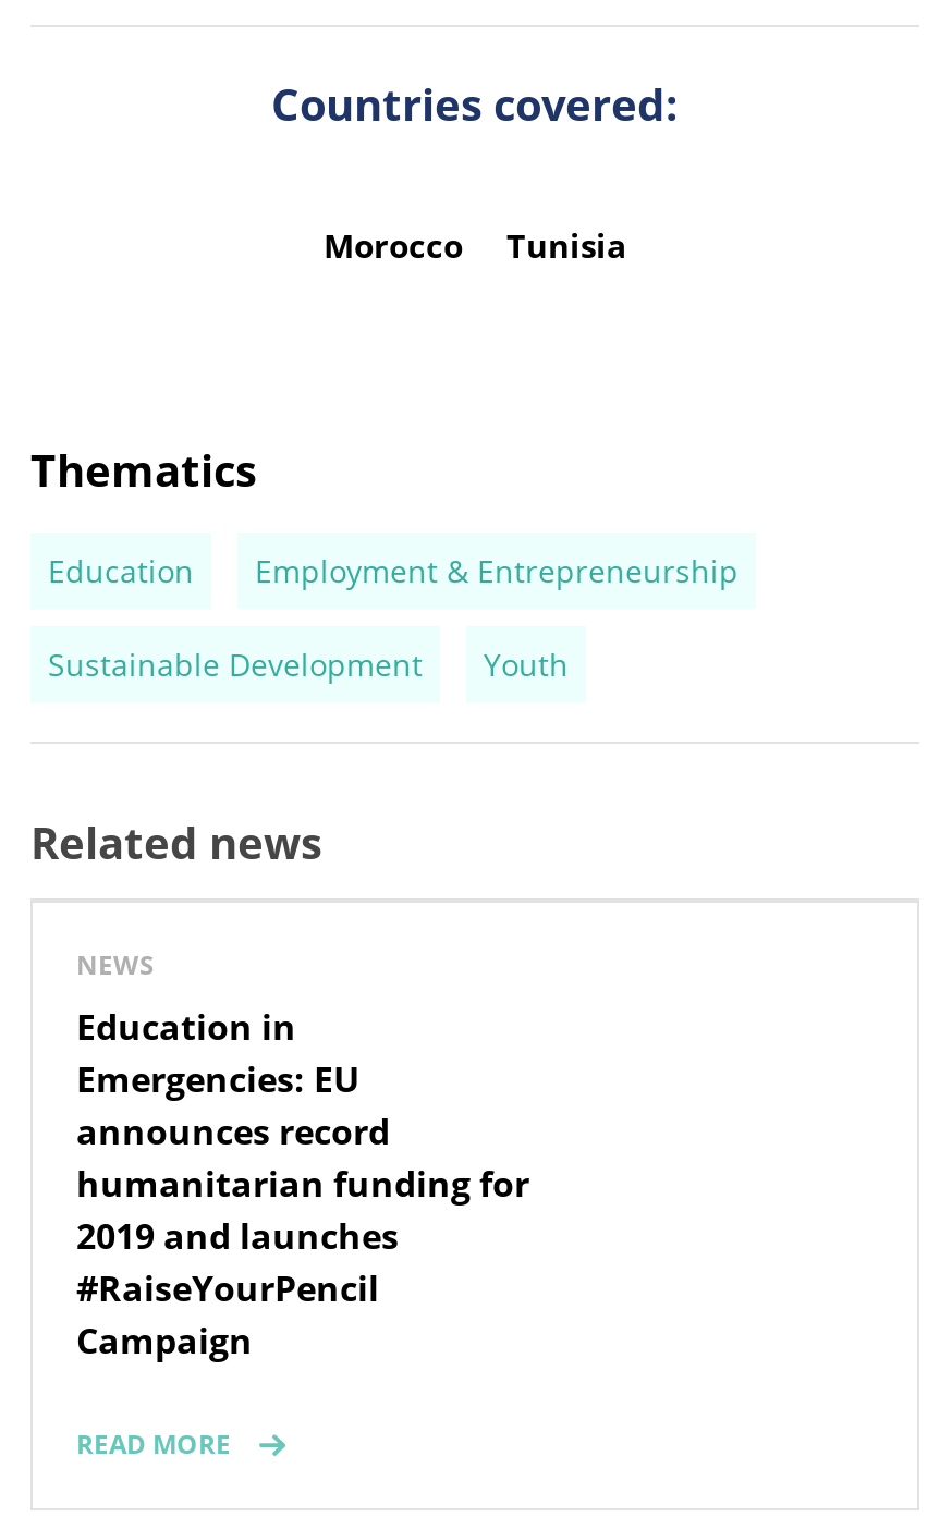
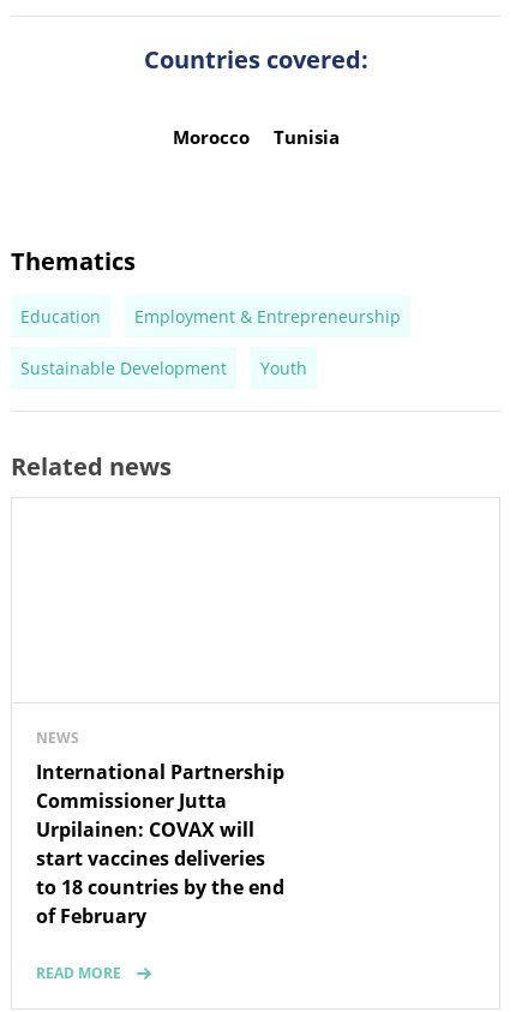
moved down: NEWS

- Education in
- Emergencies: EU
- announces record
- humanitarian funding for
- 2019 and launches
- #RaiseYourPencil
- Campaign
+ International Partnership
+ Commissioner Jutta
+ Urpilainen: COVAX will
+ start vaccines deliveries
+ to 18 countries by the end
+ of February
